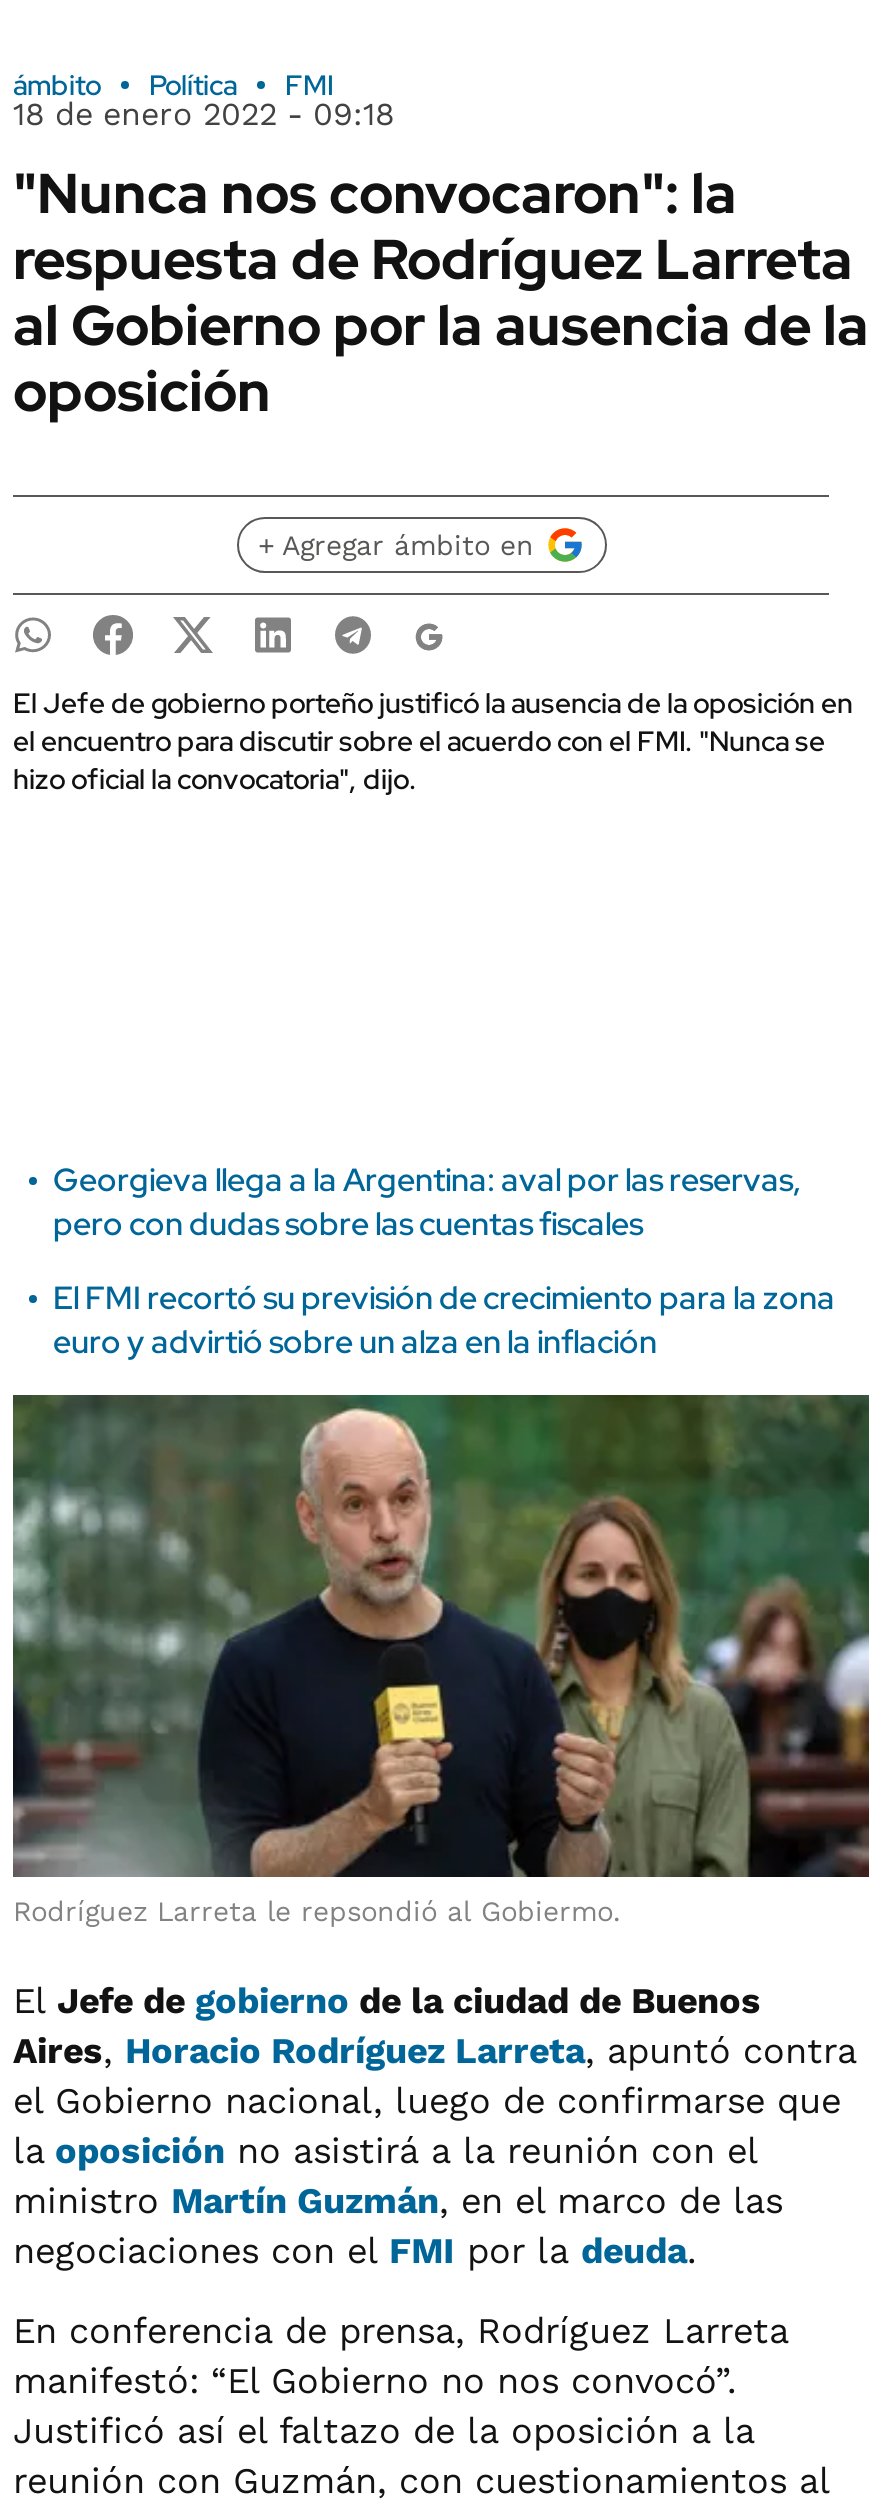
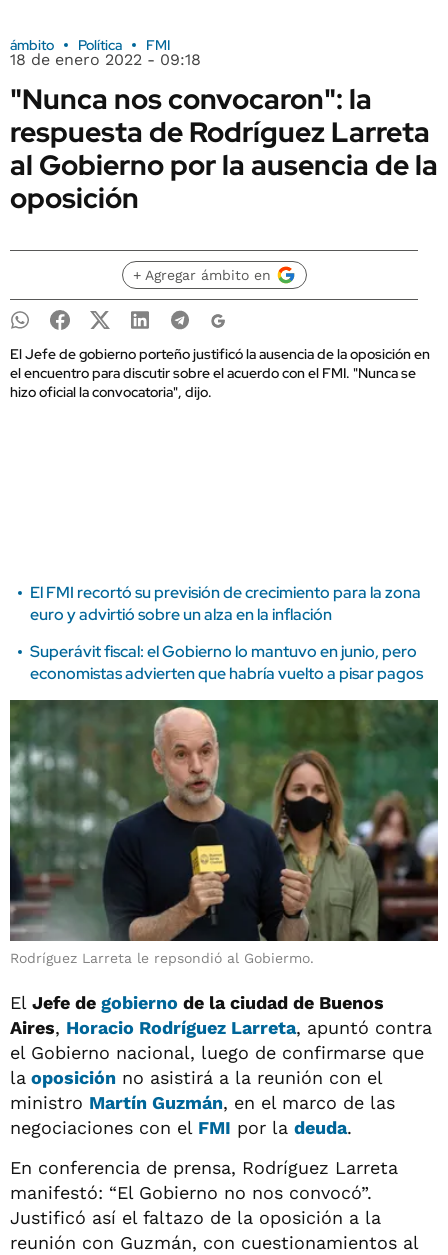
- Georgieva llega a la Argentina: aval por las reservas,
- pero con dudas sobre las cuentas fiscales

moved up: El FMI recortó su previsión de crecimiento para la zona | euro y advirtió sobre un alza en la inflación

+ Superávit fiscal: el Gobierno lo mantuvo en junio, pero
+ economistas advierten que habría vuelto a pisar pagos
